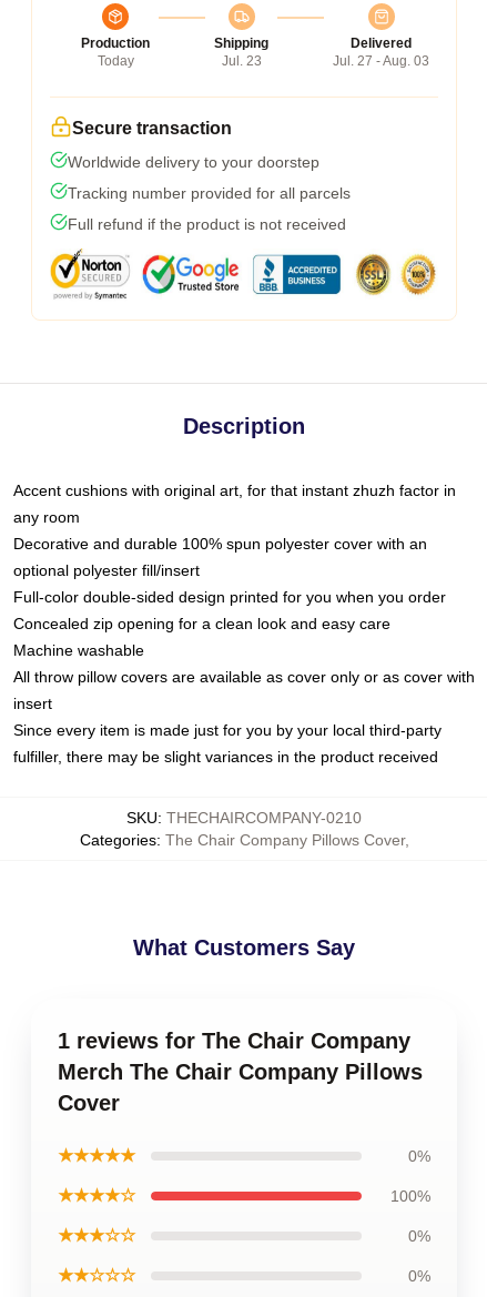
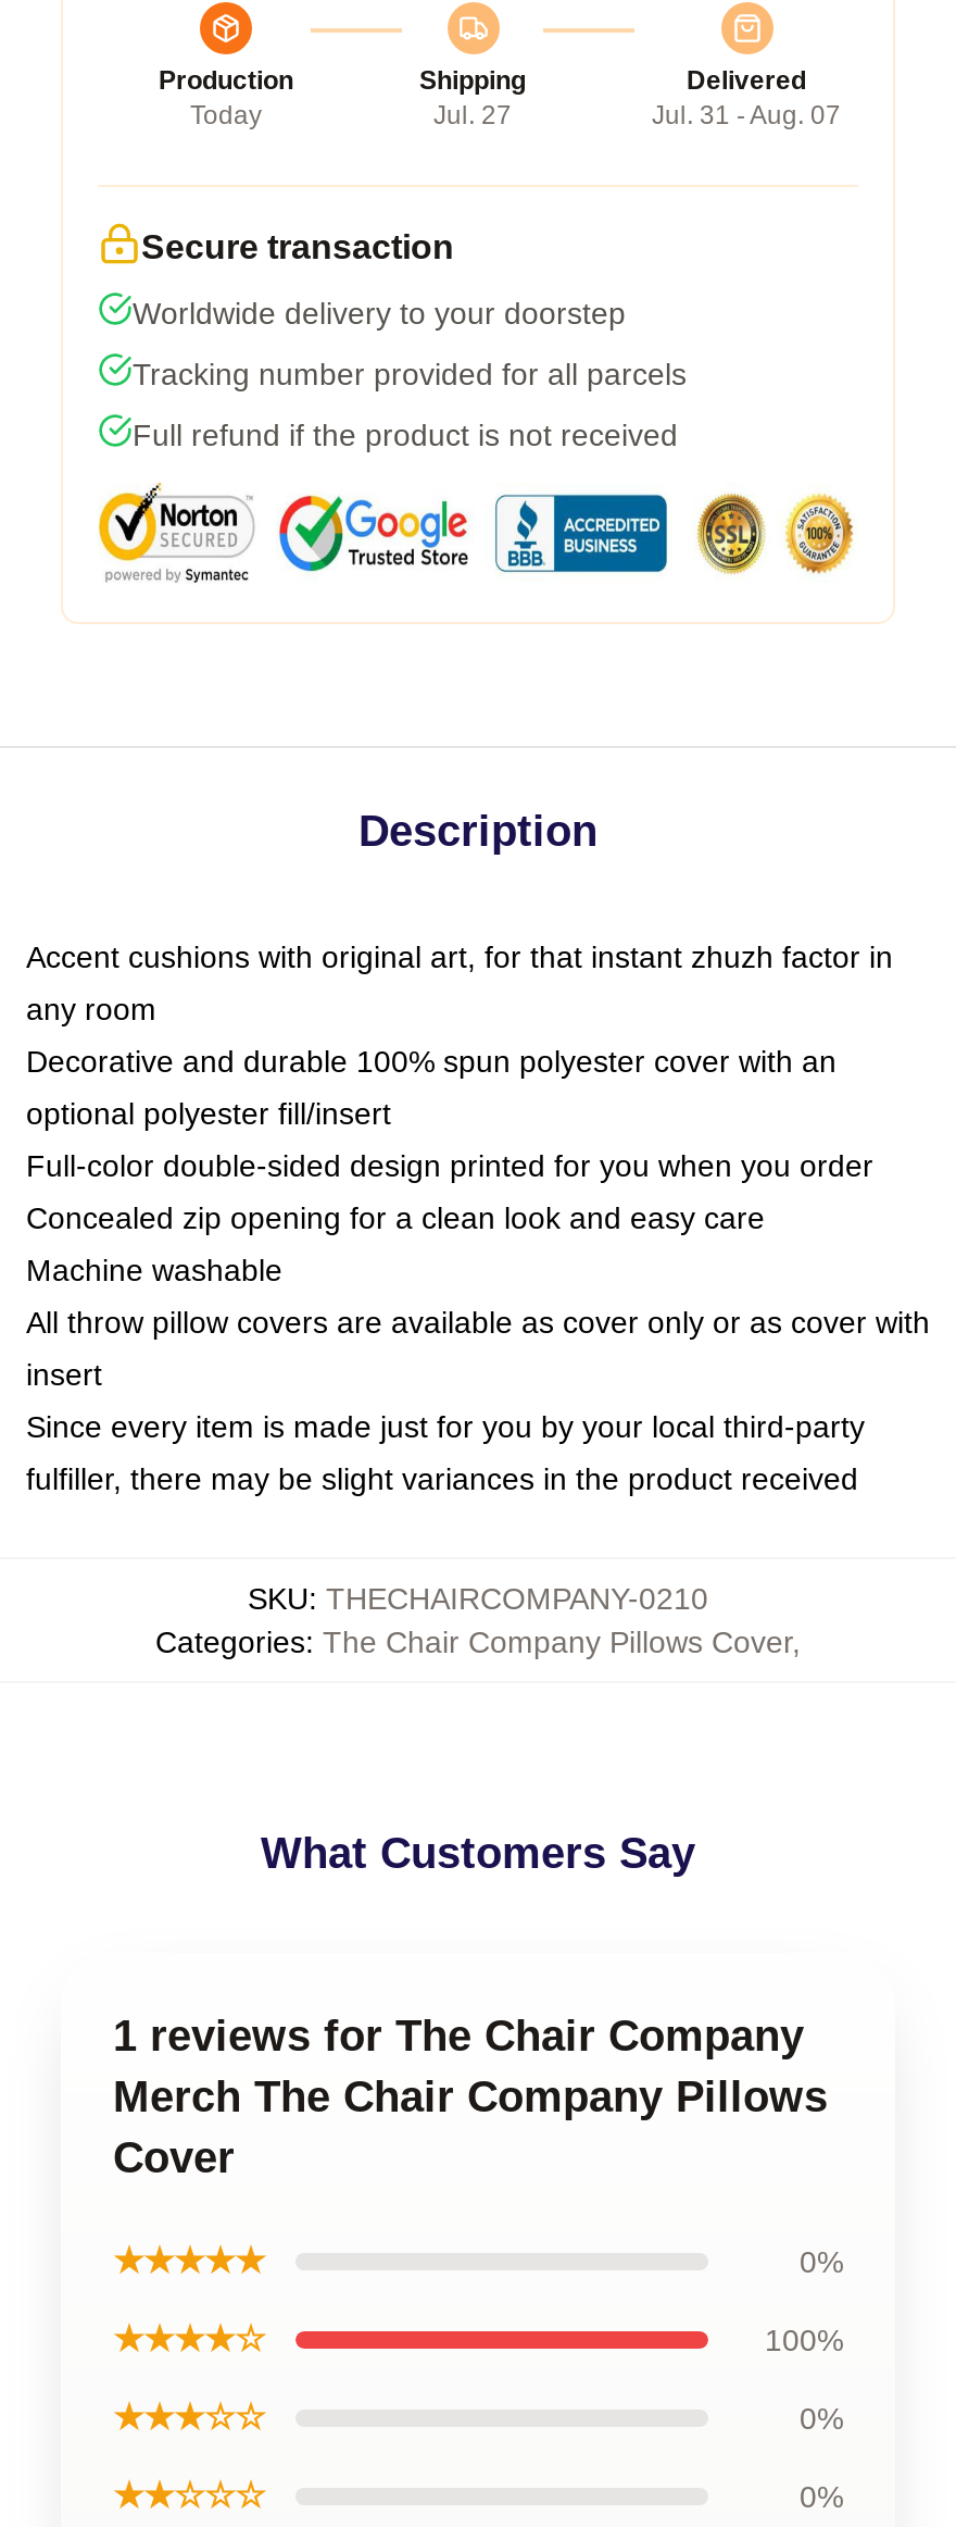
- Jul. 23
+ Jul. 27

- Jul. 27 - Aug. 03
+ Jul. 31 - Aug. 07
